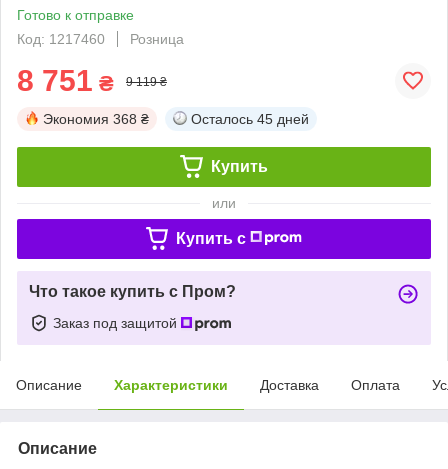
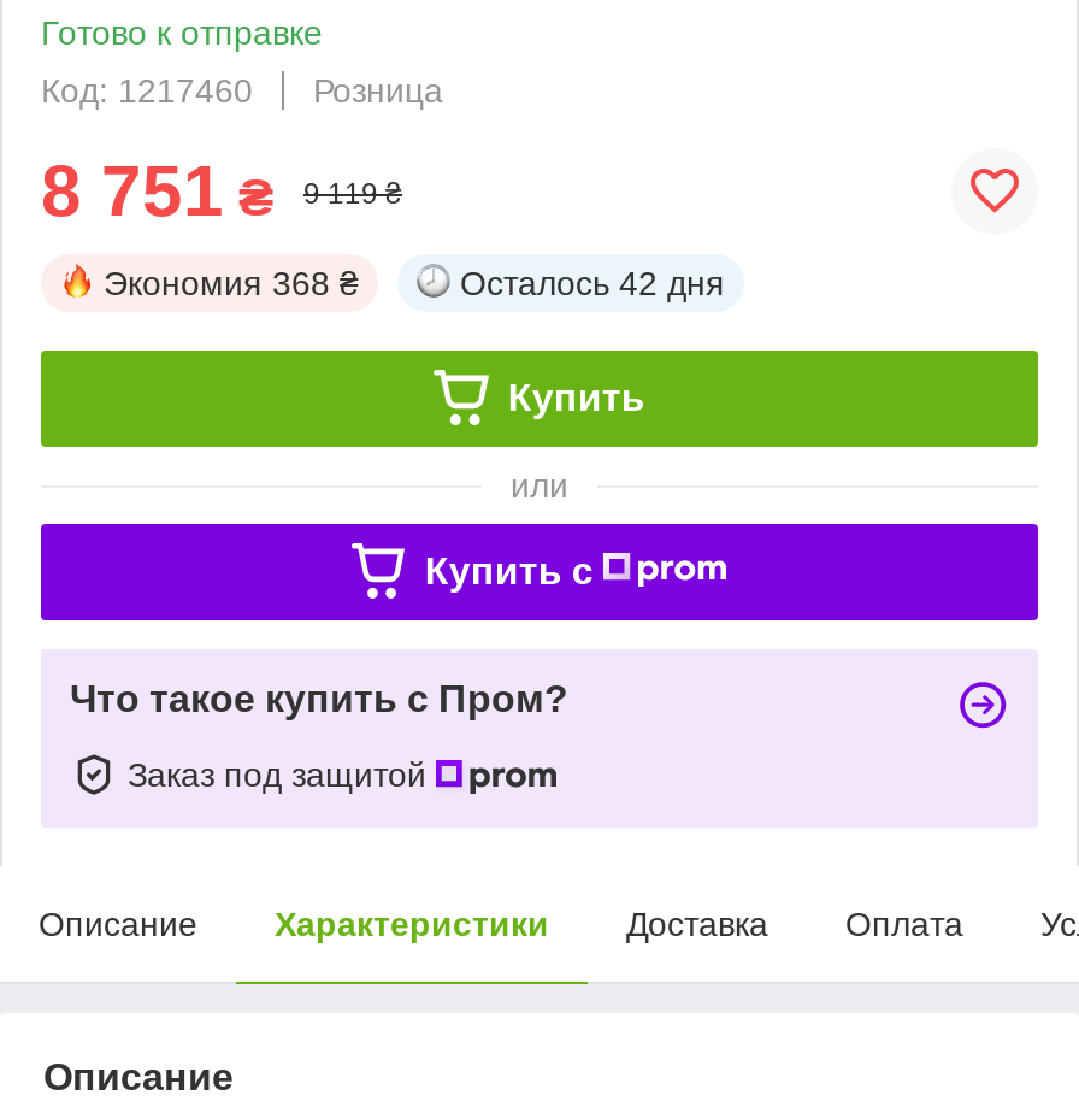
- Осталось 45 дней
+ Осталось 42 дня
